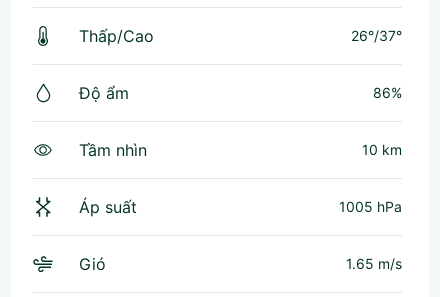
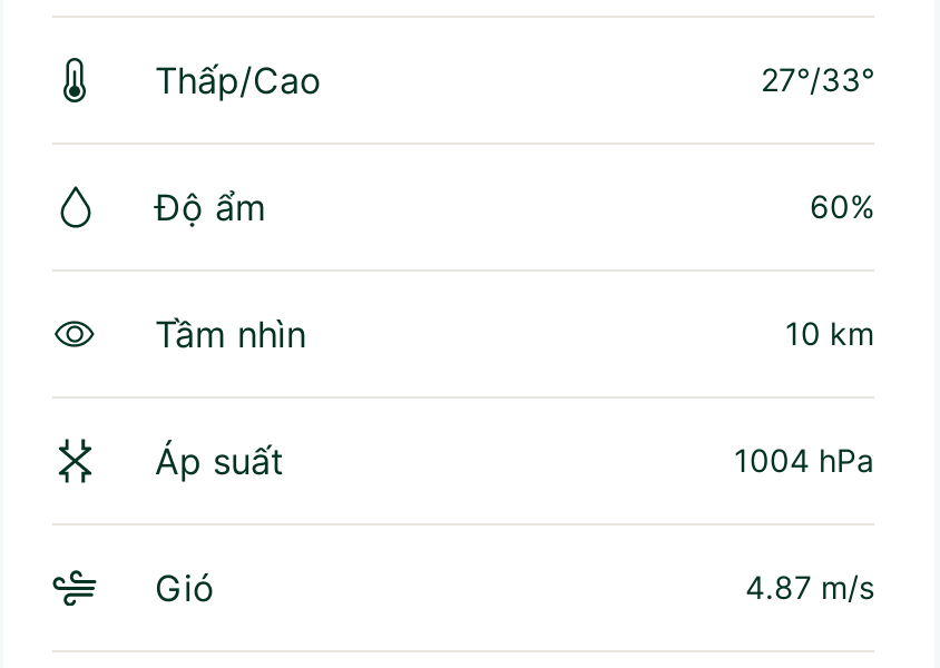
- 26°/37°
+ 27°/33°

- 86%
+ 60%

- 1005 hPa
+ 1004 hPa

- 1.65 m/s
+ 4.87 m/s
